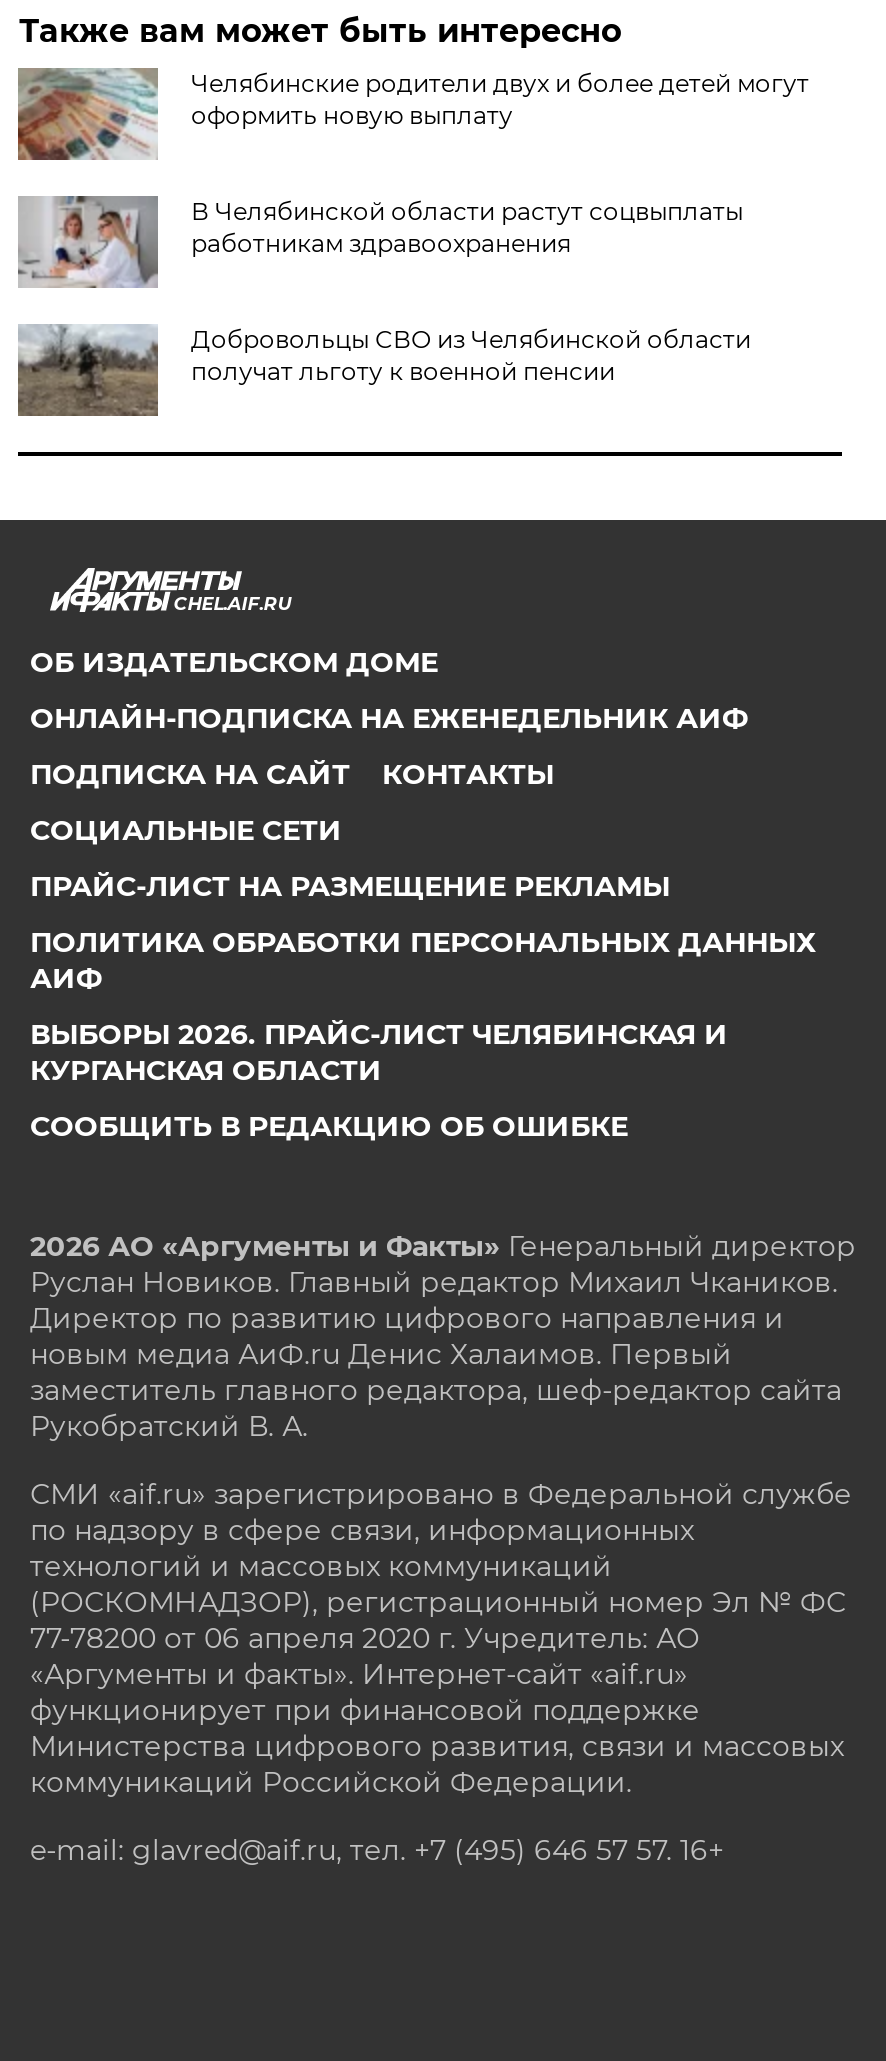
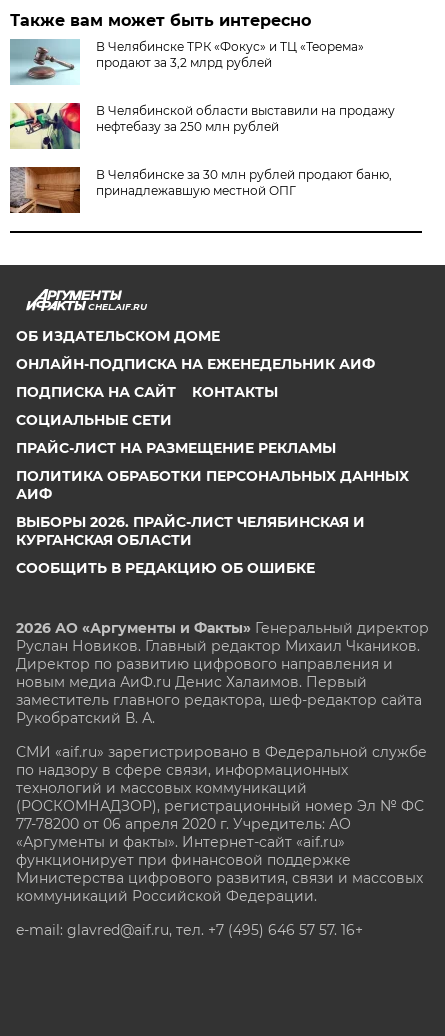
- [image]
- Челябинские родители двух и более детей могут
- оформить новую выплату
+ [image]
+ В Челябинске ТРК «Фокус» и ТЦ «Теорема»
+ продают за 3,2 млрд рублей

- [image]
- В Челябинской области растут соцвыплаты
- работникам здравоохранения
+ [image]
+ В Челябинской области выставили на продажу
+ нефтебазу за 250 млн рублей

- [image]
- Добровольцы СВО из Челябинской области
- получат льготу к военной пенсии
+ [image]
+ В Челябинске за 30 млн рублей продают баню,
+ принадлежавшую местной ОПГ
